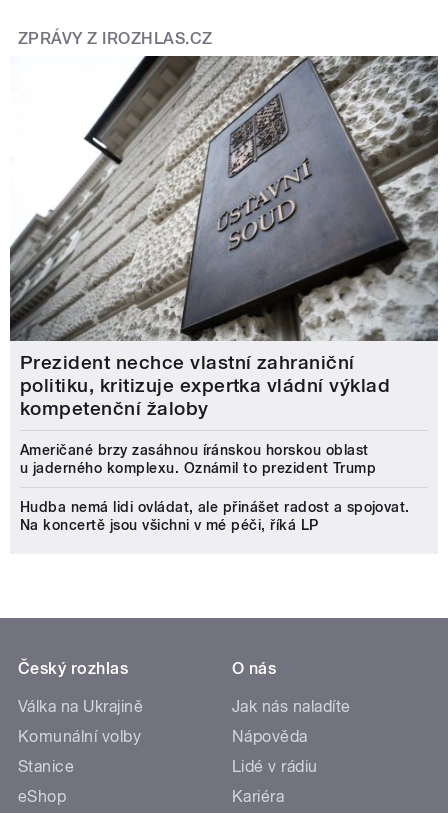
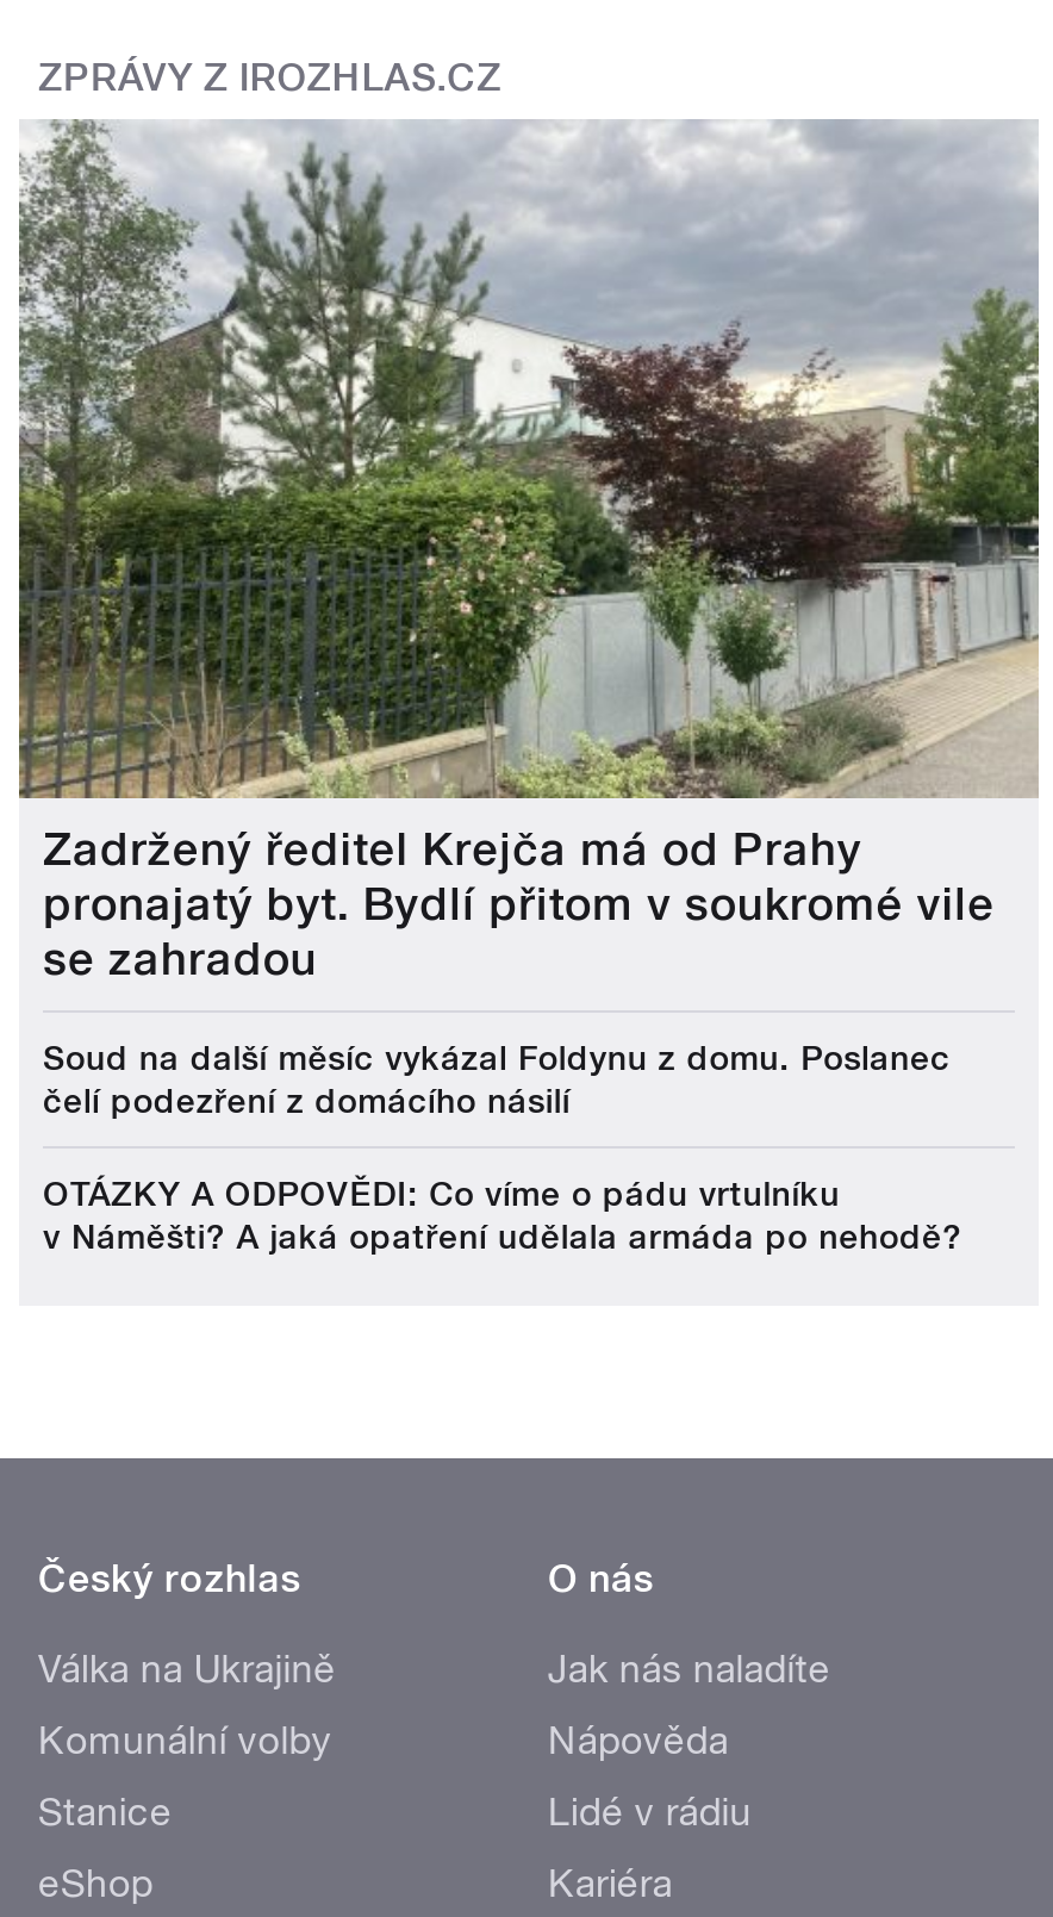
- [image]
- Prezident nechce vlastní zahraniční
- politiku, kritizuje expertka vládní výklad
- kompetenční žaloby
+ [image]
+ Zadržený ředitel Krejča má od Prahy
+ pronajatý byt. Bydlí přitom v soukromé vile
+ se zahradou

- Američané brzy zasáhnou íránskou horskou oblast
- u jaderného komplexu. Oznámil to prezident Trump
+ Soud na další měsíc vykázal Foldynu z domu. Poslanec
+ čelí podezření z domácího násilí

- Hudba nemá lidi ovládat, ale přinášet radost a spojovat.
- Na koncertě jsou všichni v mé péči, říká LP
+ OTÁZKY A ODPOVĚDI: Co víme o pádu vrtulníku
+ v Náměšti? A jaká opatření udělala armáda po nehodě?
